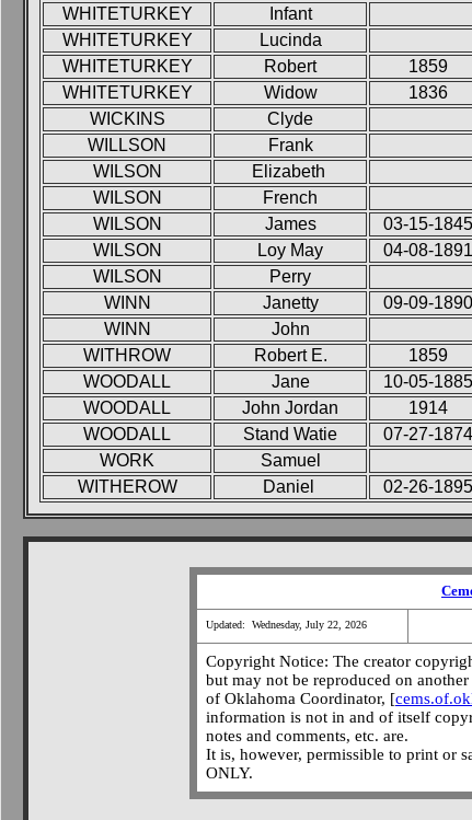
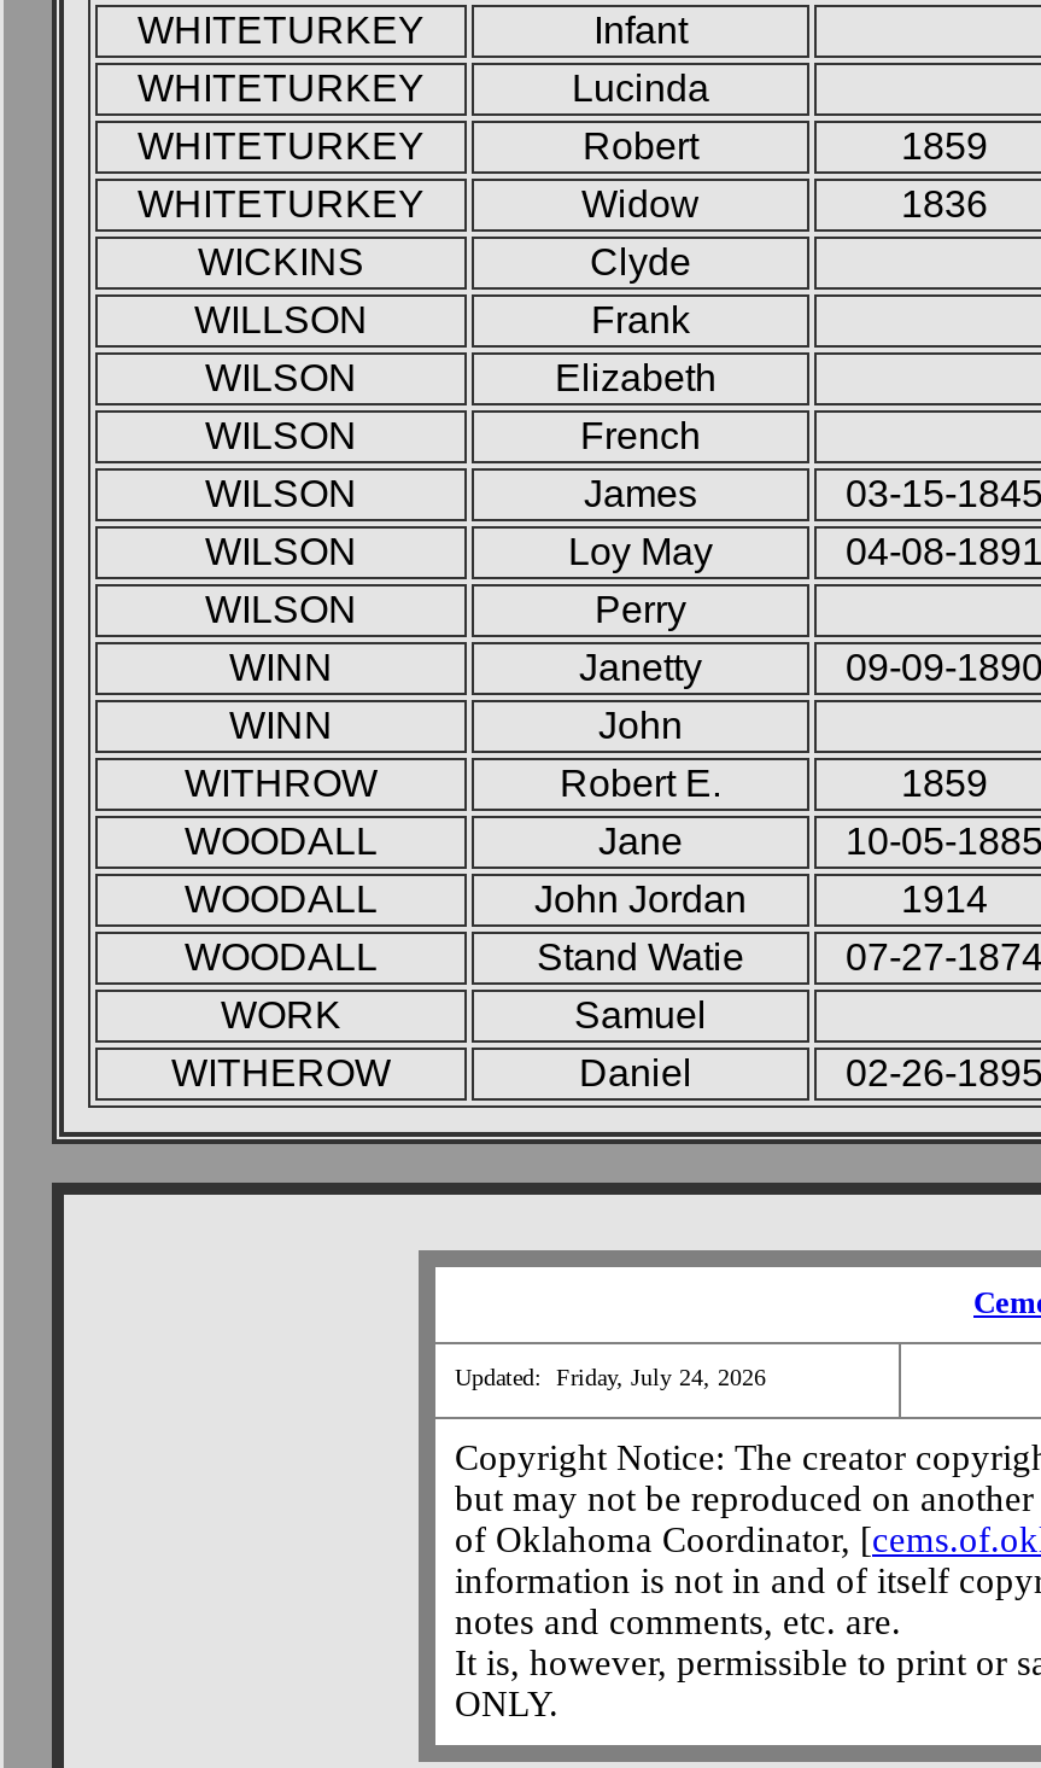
- Updated: Wednesday, July 22, 2026
+ Updated: Friday, July 24, 2026
